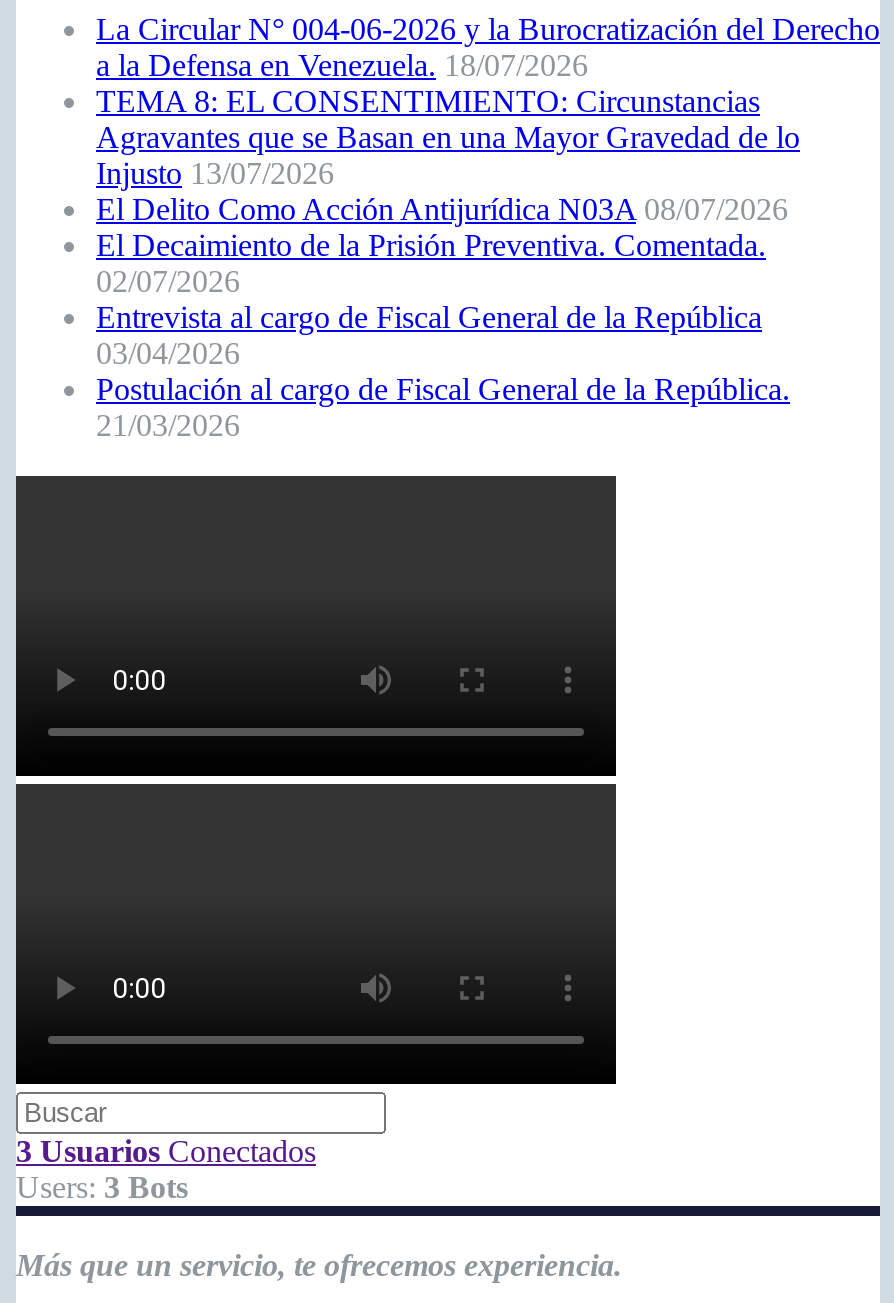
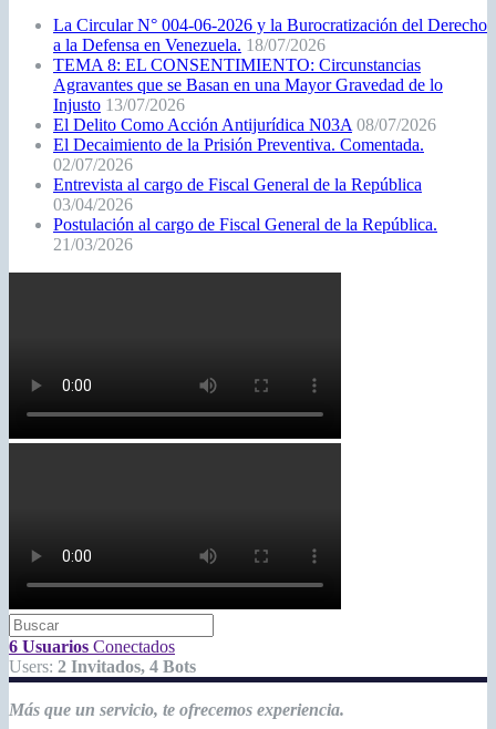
- 3 UsuariosConectados
- Users: 3 Bots
+ 6 UsuariosConectados
+ Users: 2 Invitados, 4 Bots
